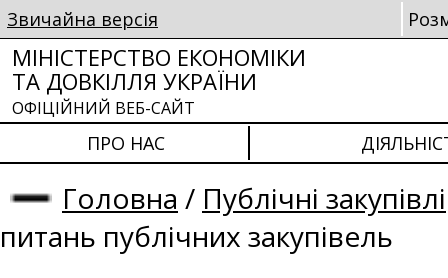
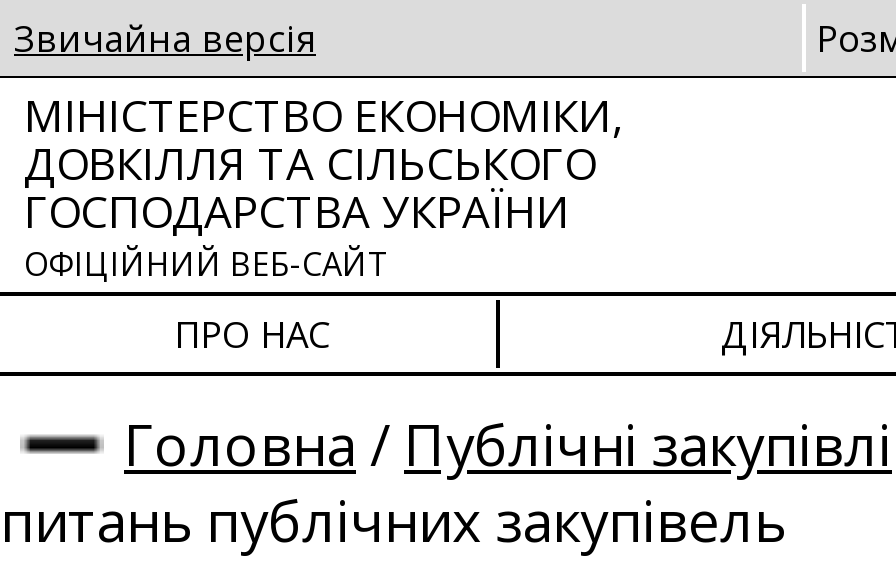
- МІНІСТЕРСТВО ЕКОНОМІКИ
- ТА ДОВКІЛЛЯ УКРАЇНИ
+ МІНІСТЕРСТВО ЕКОНОМІКИ,
+ ДОВКІЛЛЯ ТА СІЛЬСЬКОГО
+ ГОСПОДАРСТВА УКРАЇНИ
